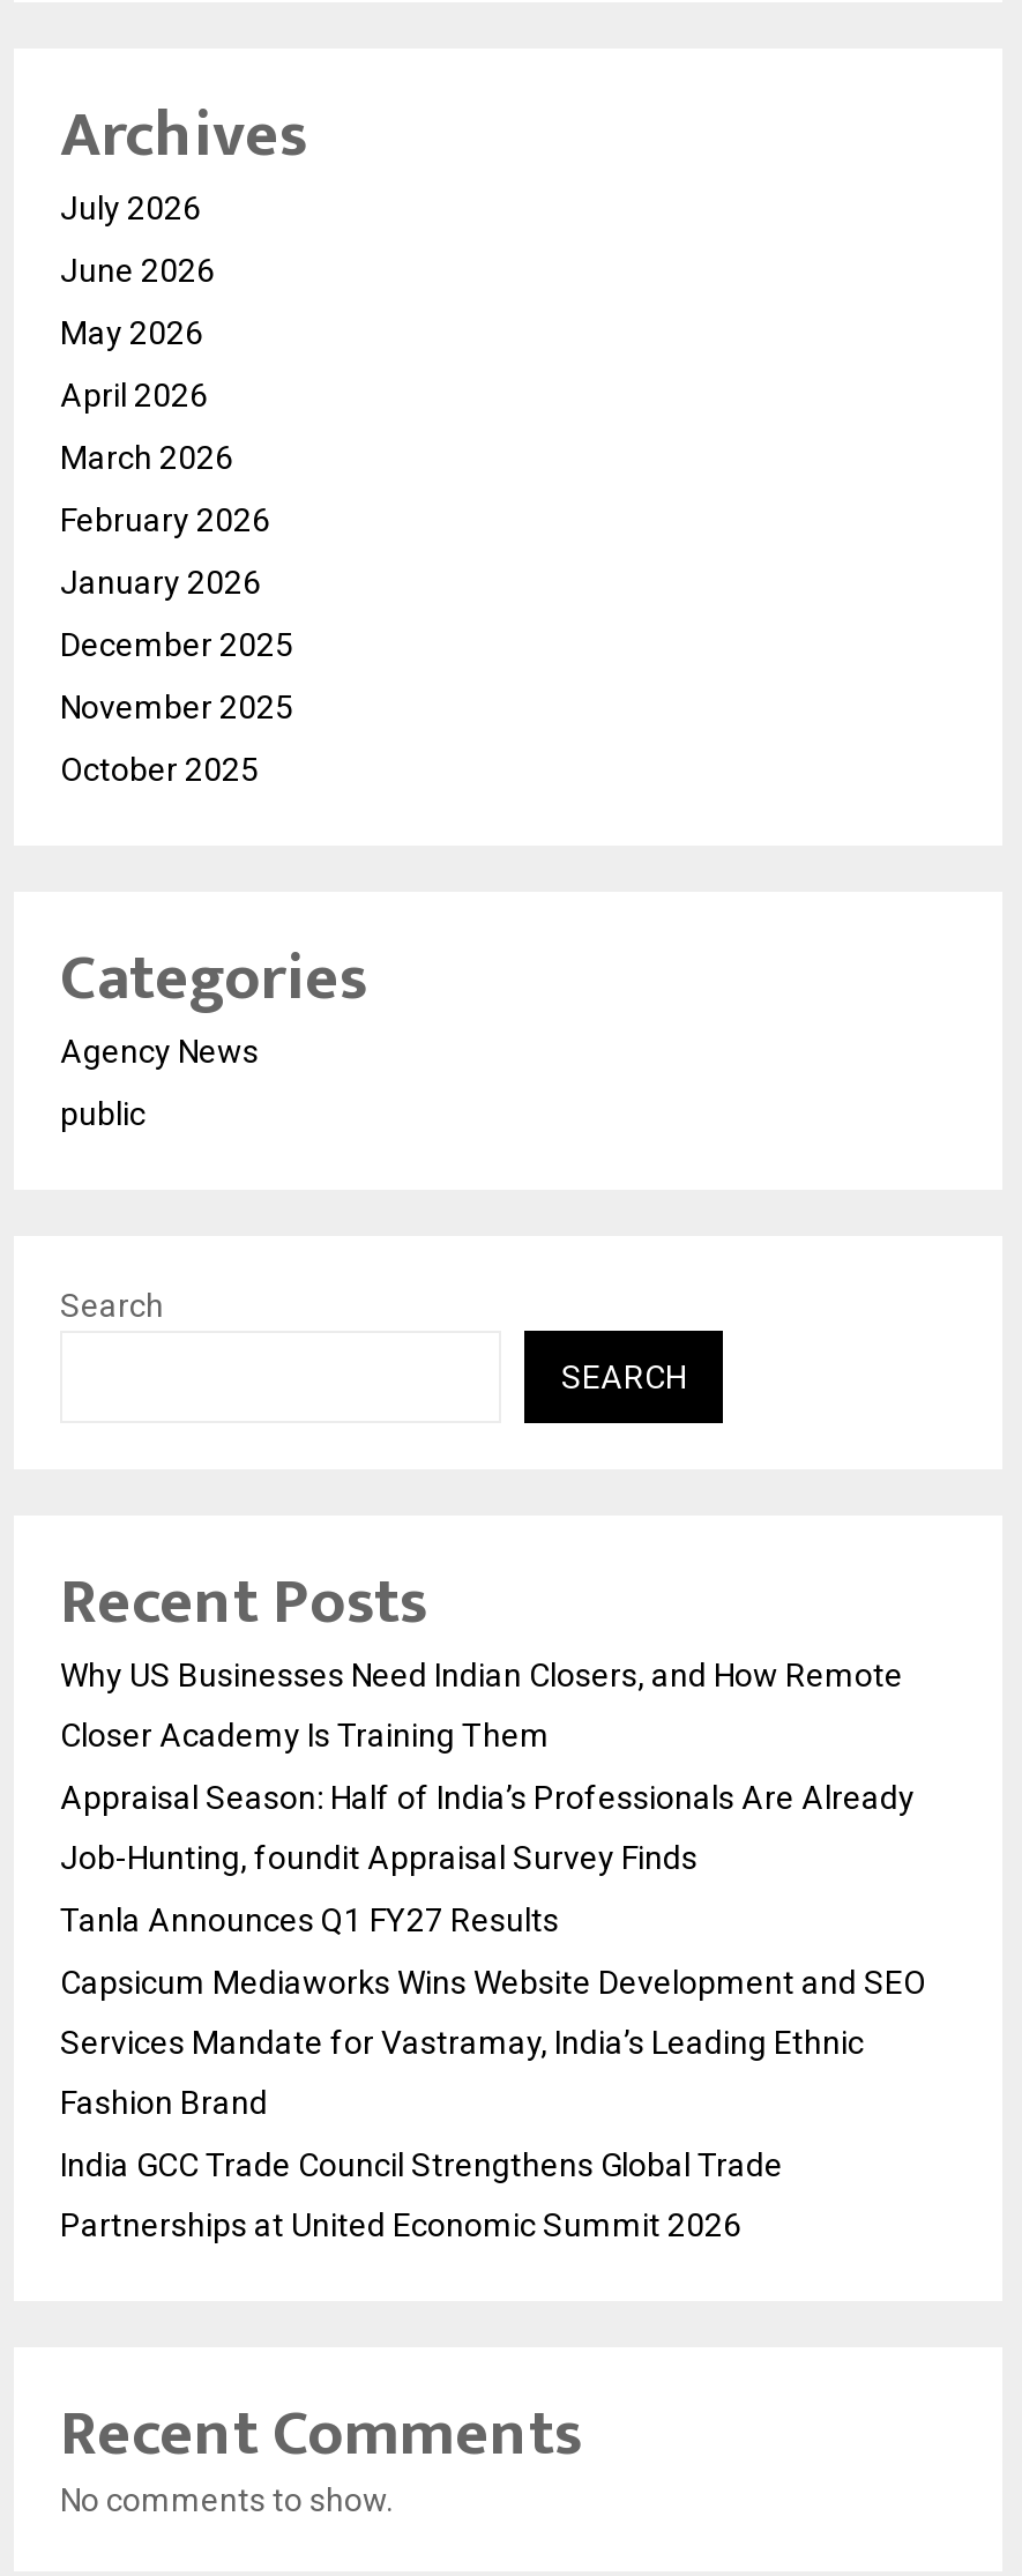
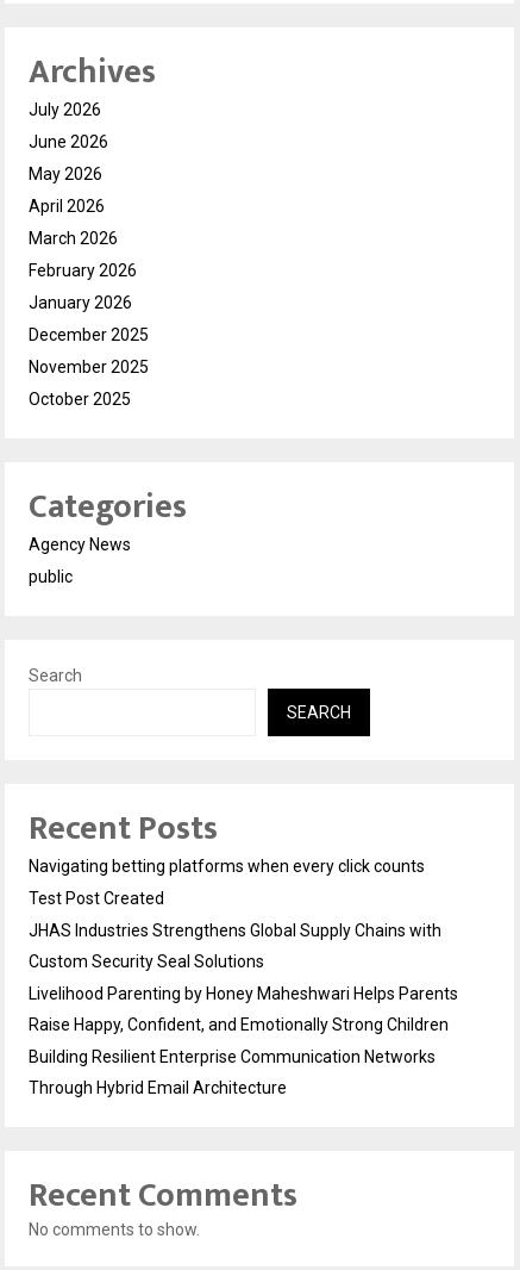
- Why US Businesses Need Indian Closers, and How Remote
- Closer Academy Is Training Them
- Appraisal Season: Half of India’s Professionals Are Already
- Job-Hunting, foundit Appraisal Survey Finds
- Tanla Announces Q1 FY27 Results
- Capsicum Mediaworks Wins Website Development and SEO
- Services Mandate for Vastramay, India’s Leading Ethnic
- Fashion Brand
- India GCC Trade Council Strengthens Global Trade
- Partnerships at United Economic Summit 2026
+ Navigating betting platforms when every click counts
+ Test Post Created
+ JHAS Industries Strengthens Global Supply Chains with
+ Custom Security Seal Solutions
+ Livelihood Parenting by Honey Maheshwari Helps Parents
+ Raise Happy, Confident, and Emotionally Strong Children
+ Building Resilient Enterprise Communication Networks
+ Through Hybrid Email Architecture
